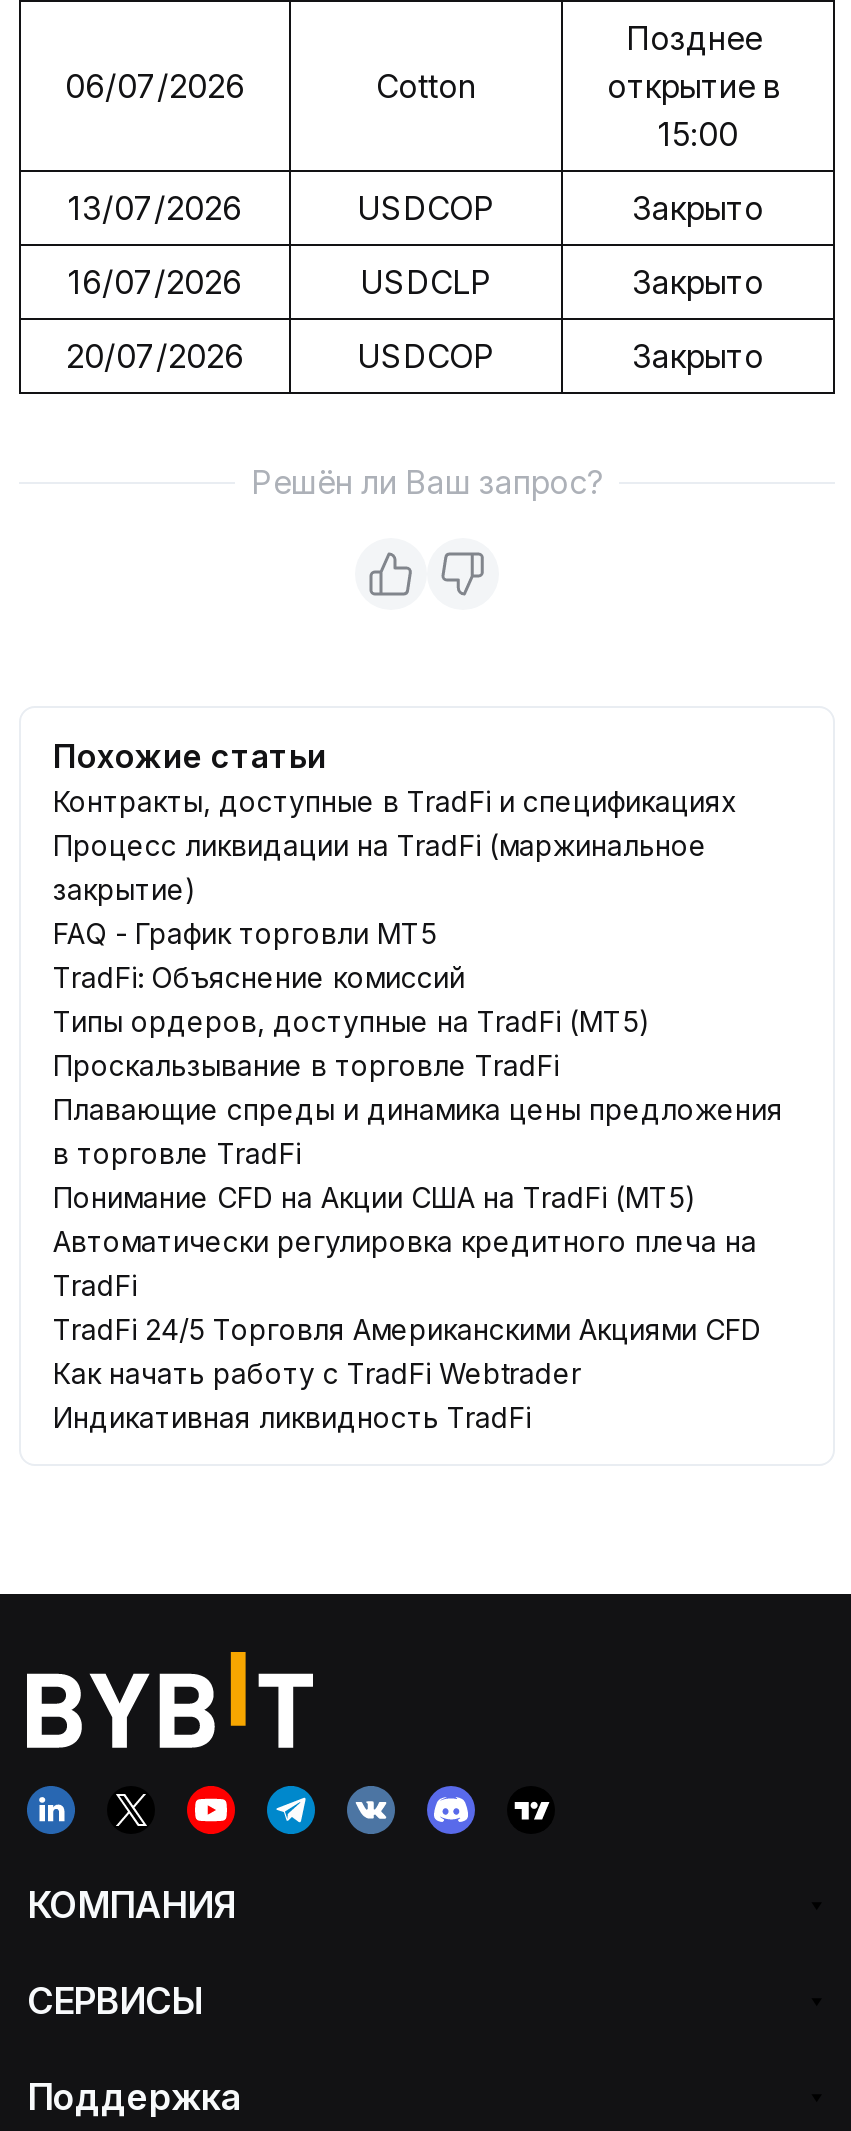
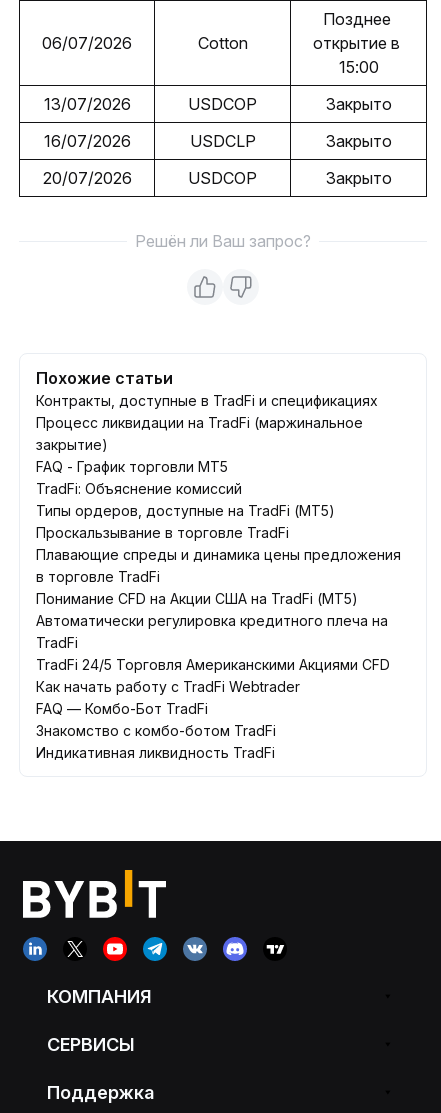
+ FAQ — Комбо-Бот TradFi
+ Знакомство с комбо-ботом TradFi
